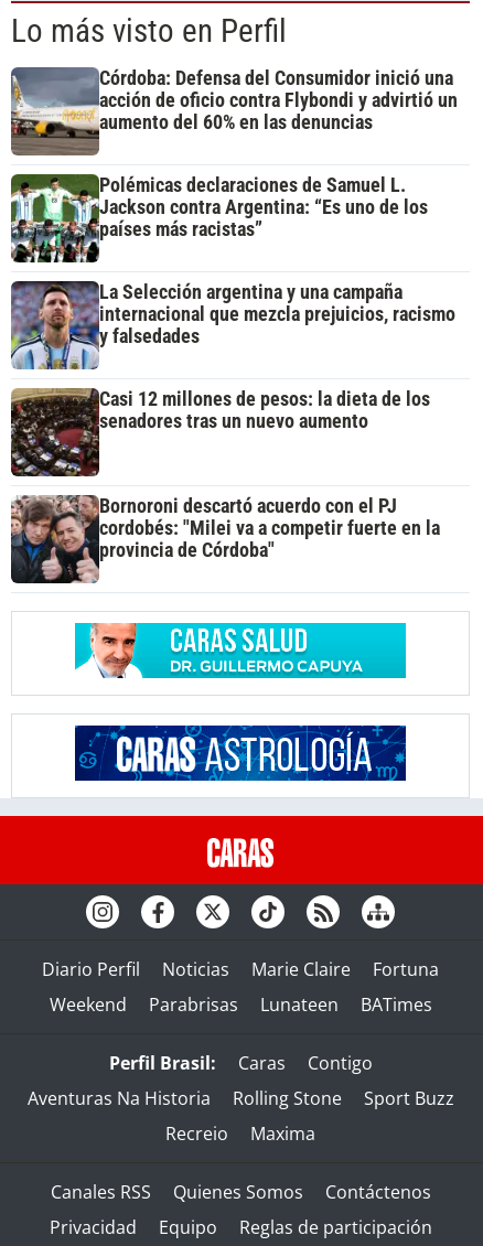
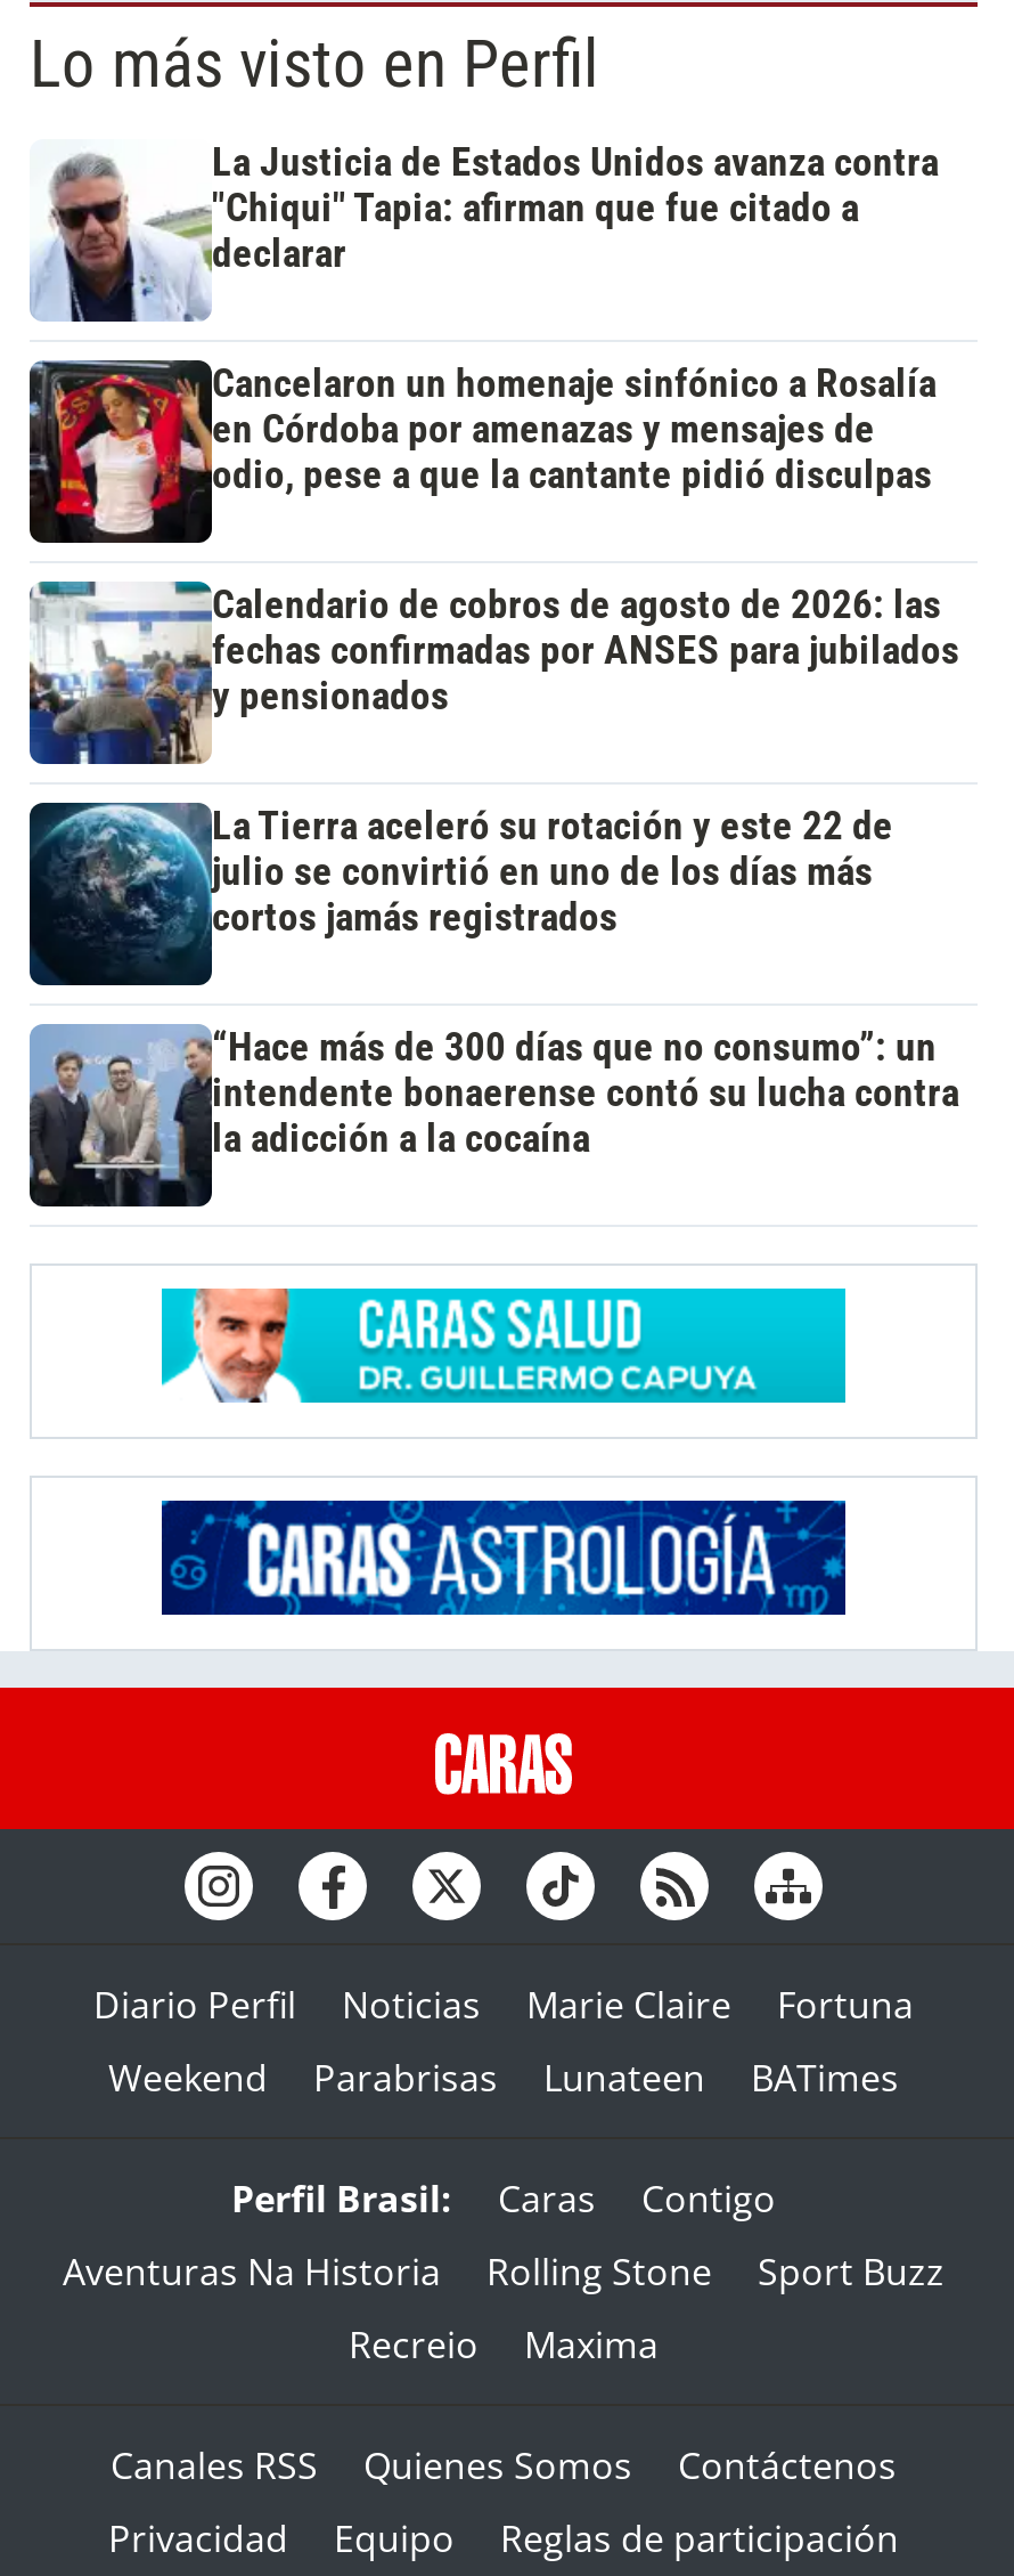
- [image]
- Córdoba: Defensa del Consumidor inició una
- acción de oficio contra Flybondi y advirtió un
- aumento del 60% en las denuncias
+ [image]
+ La Justicia de Estados Unidos avanza contra
+ "Chiqui" Tapia: afirman que fue citado a
+ declarar

- [image]
- Polémicas declaraciones de Samuel L.
- Jackson contra Argentina: “Es uno de los
- países más racistas”
+ [image]
+ Cancelaron un homenaje sinfónico a Rosalía
+ en Córdoba por amenazas y mensajes de
+ odio, pese a que la cantante pidió disculpas

- [image]
- La Selección argentina y una campaña
- internacional que mezcla prejuicios, racismo
- y falsedades
+ [image]
+ Calendario de cobros de agosto de 2026: las
+ fechas confirmadas por ANSES para jubilados
+ y pensionados

- [image]
- Casi 12 millones de pesos: la dieta de los
- senadores tras un nuevo aumento
+ [image]
+ La Tierra aceleró su rotación y este 22 de
+ julio se convirtió en uno de los días más
+ cortos jamás registrados

- [image]
- Bornoroni descartó acuerdo con el PJ
- cordobés: "Milei va a competir fuerte en la
- provincia de Córdoba"
+ [image]
+ “Hace más de 300 días que no consumo”: un
+ intendente bonaerense contó su lucha contra
+ la adicción a la cocaína
